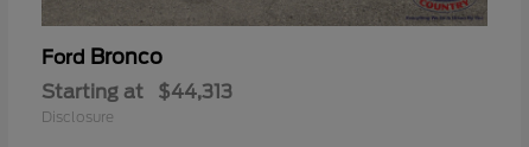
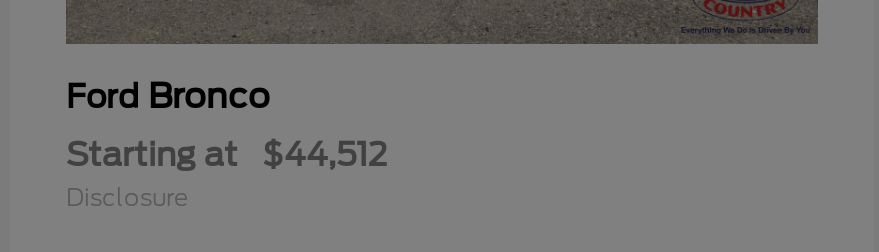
- Starting at $44,313
+ Starting at $44,512
